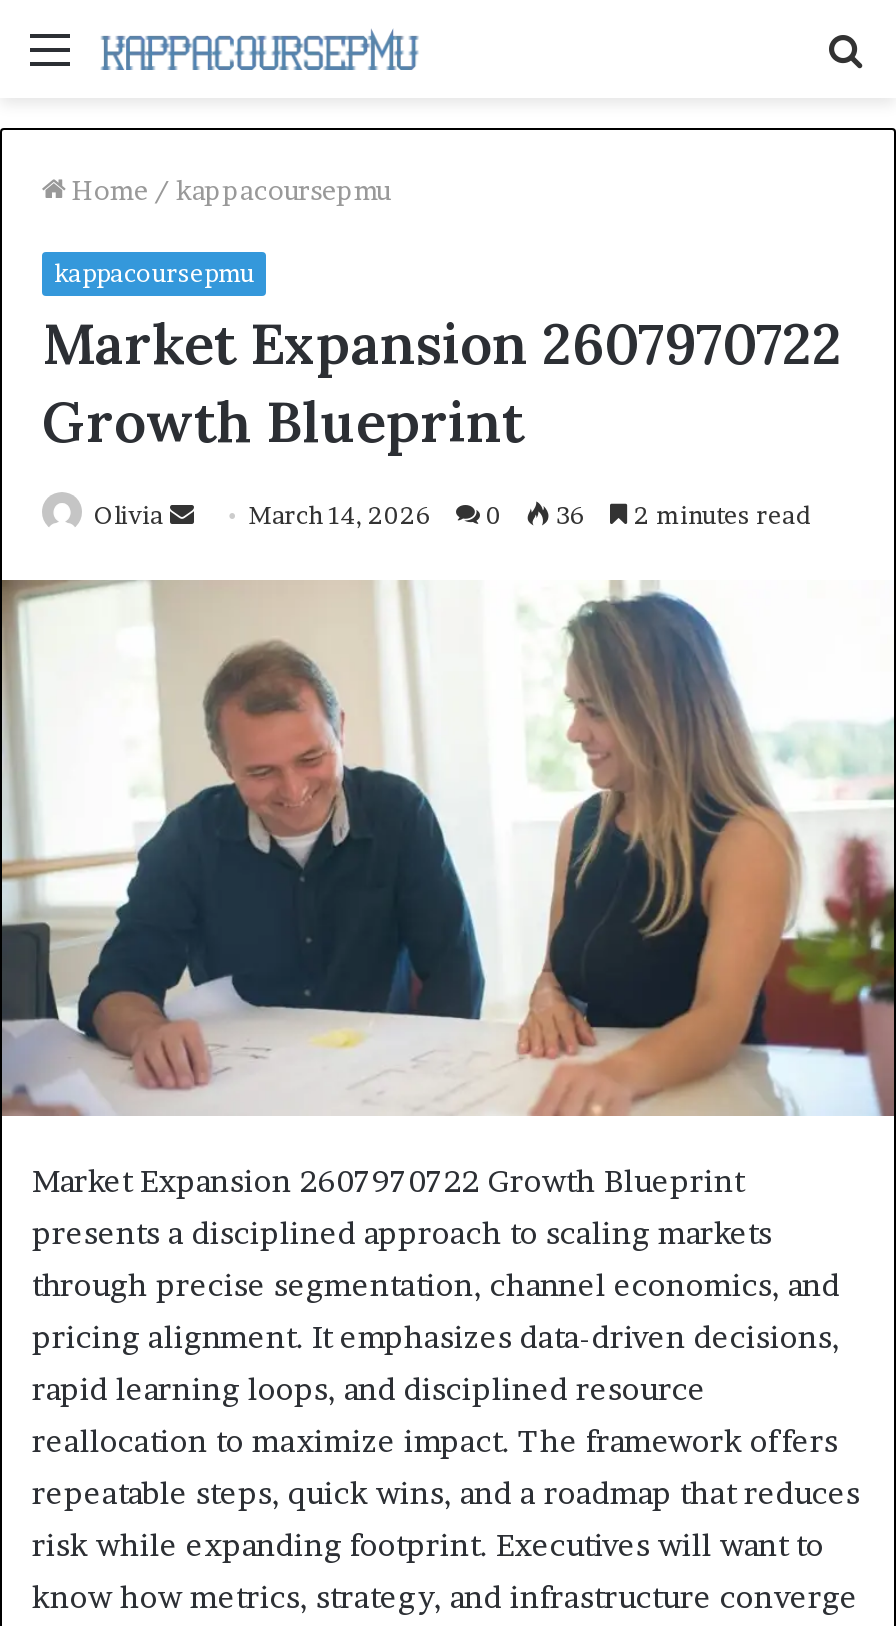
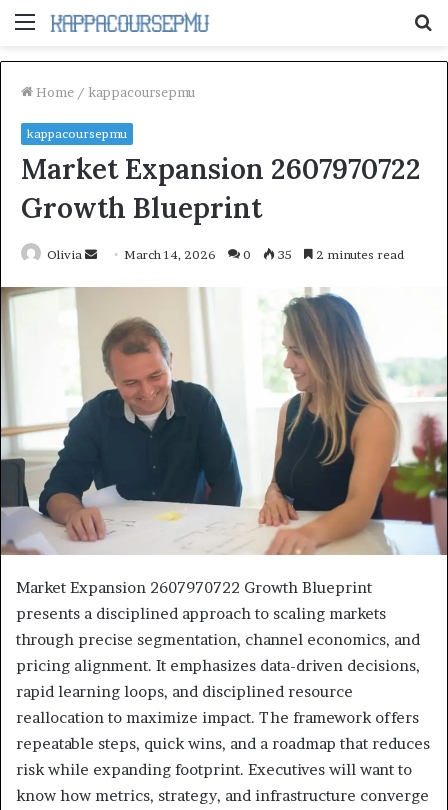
- 36
+ 35
